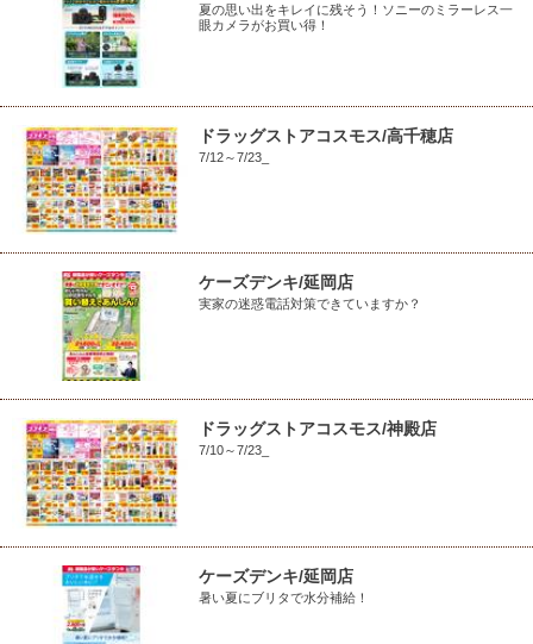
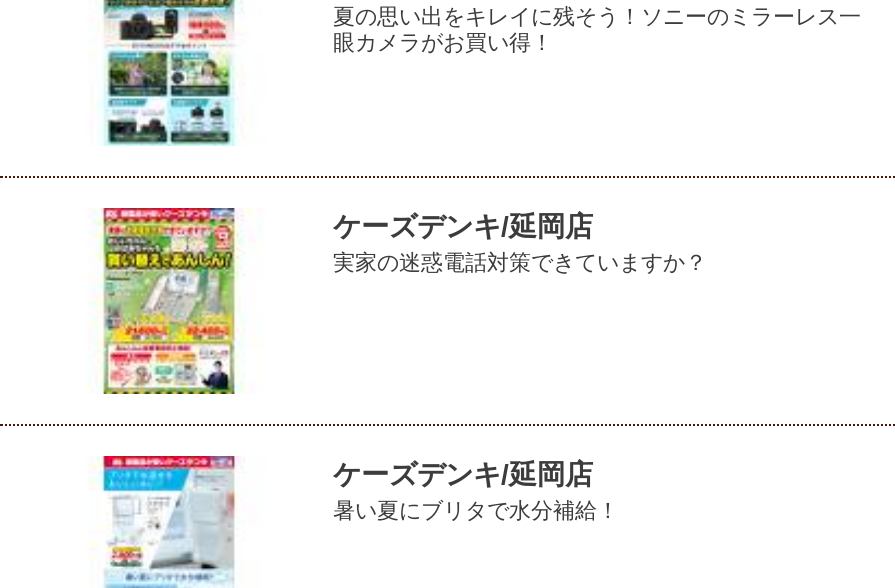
- [image]
- ドラッグストアコスモス/高千穂店
- 7/12～7/23_

- [image]
- ドラッグストアコスモス/神殿店
- 7/10～7/23_
